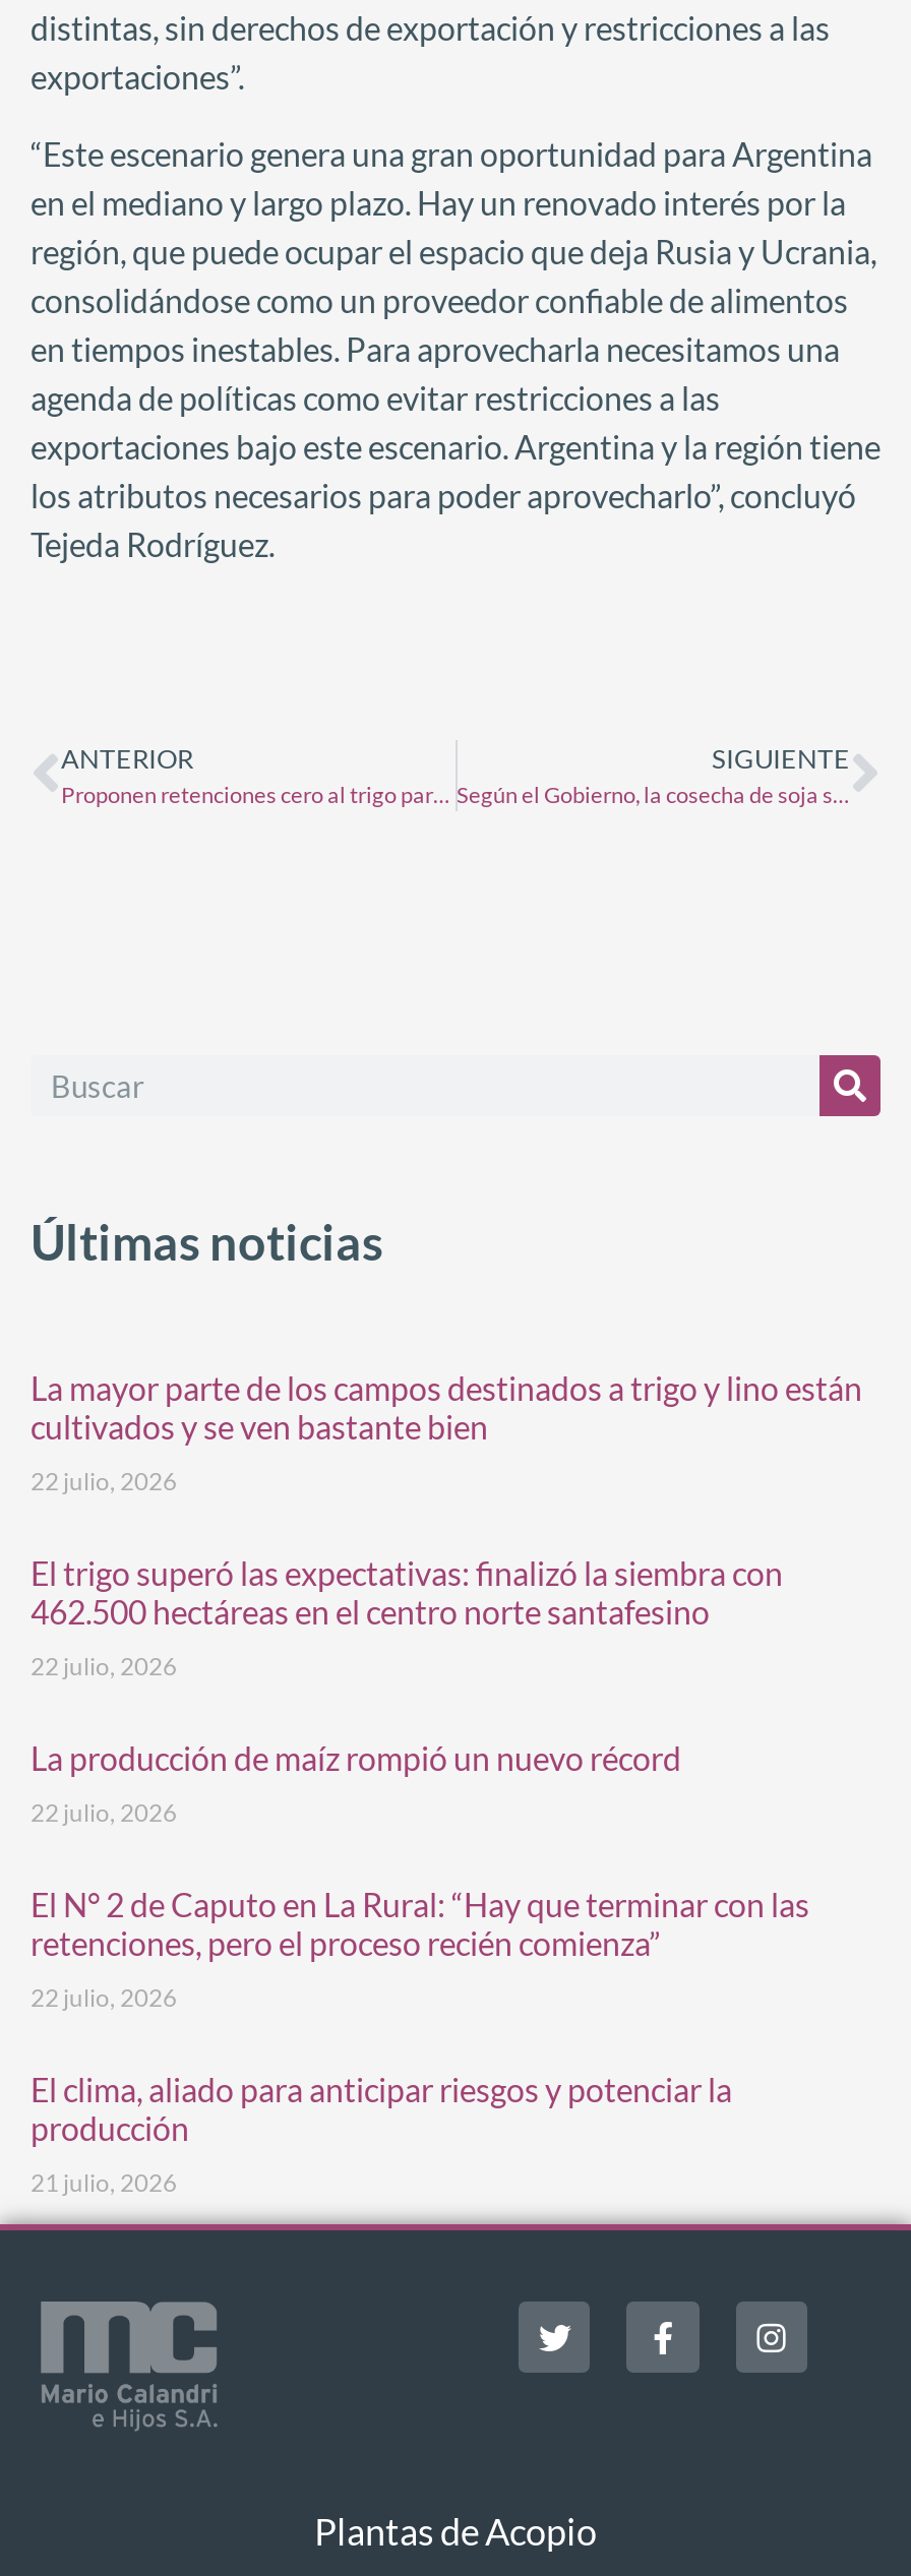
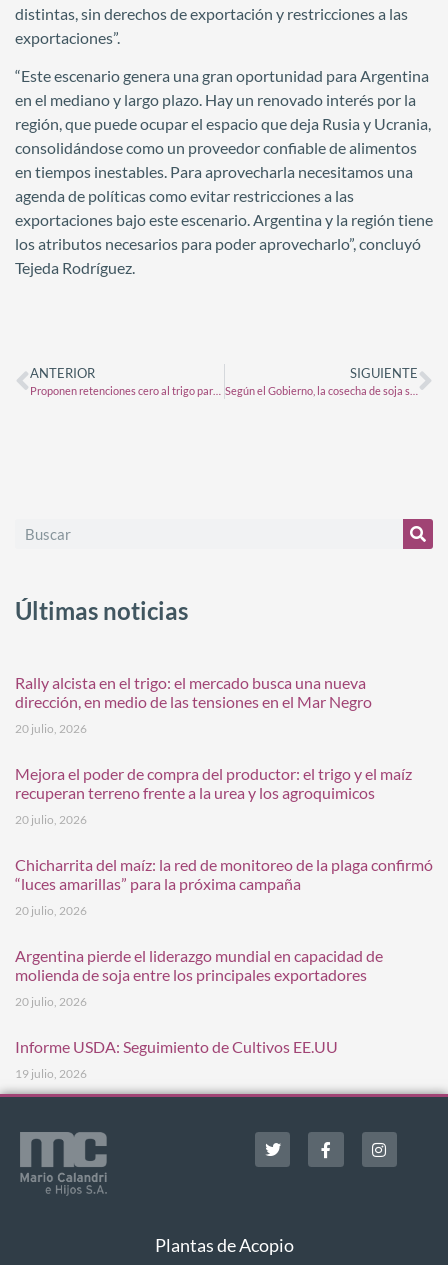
- La mayor parte de los campos destinados a trigo y lino están
- cultivados y se ven bastante bien
+ Rally alcista en el trigo: el mercado busca una nueva
+ dirección, en medio de las tensiones en el Mar Negro

- 22 julio, 2026
+ 20 julio, 2026

- El trigo superó las expectativas: finalizó la siembra con
- 462.500 hectáreas en el centro norte santafesino
+ Mejora el poder de compra del productor: el trigo y el maíz
+ recuperan terreno frente a la urea y los agroquimicos

- 22 julio, 2026
+ 20 julio, 2026

- La producción de maíz rompió un nuevo récord
+ Chicharrita del maíz: la red de monitoreo de la plaga confirmó
+ “luces amarillas” para la próxima campaña

- 22 julio, 2026
+ 20 julio, 2026

- El N° 2 de Caputo en La Rural: “Hay que terminar con las
- retenciones, pero el proceso recién comienza”
+ Argentina pierde el liderazgo mundial en capacidad de
+ molienda de soja entre los principales exportadores

- 22 julio, 2026
+ 20 julio, 2026

- El clima, aliado para anticipar riesgos y potenciar la
- producción
+ Informe USDA: Seguimiento de Cultivos EE.UU

- 21 julio, 2026
+ 19 julio, 2026
